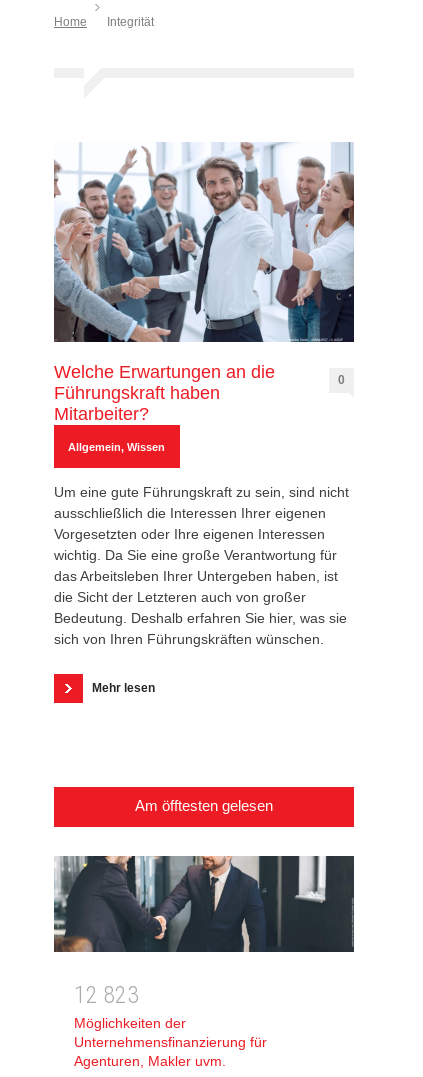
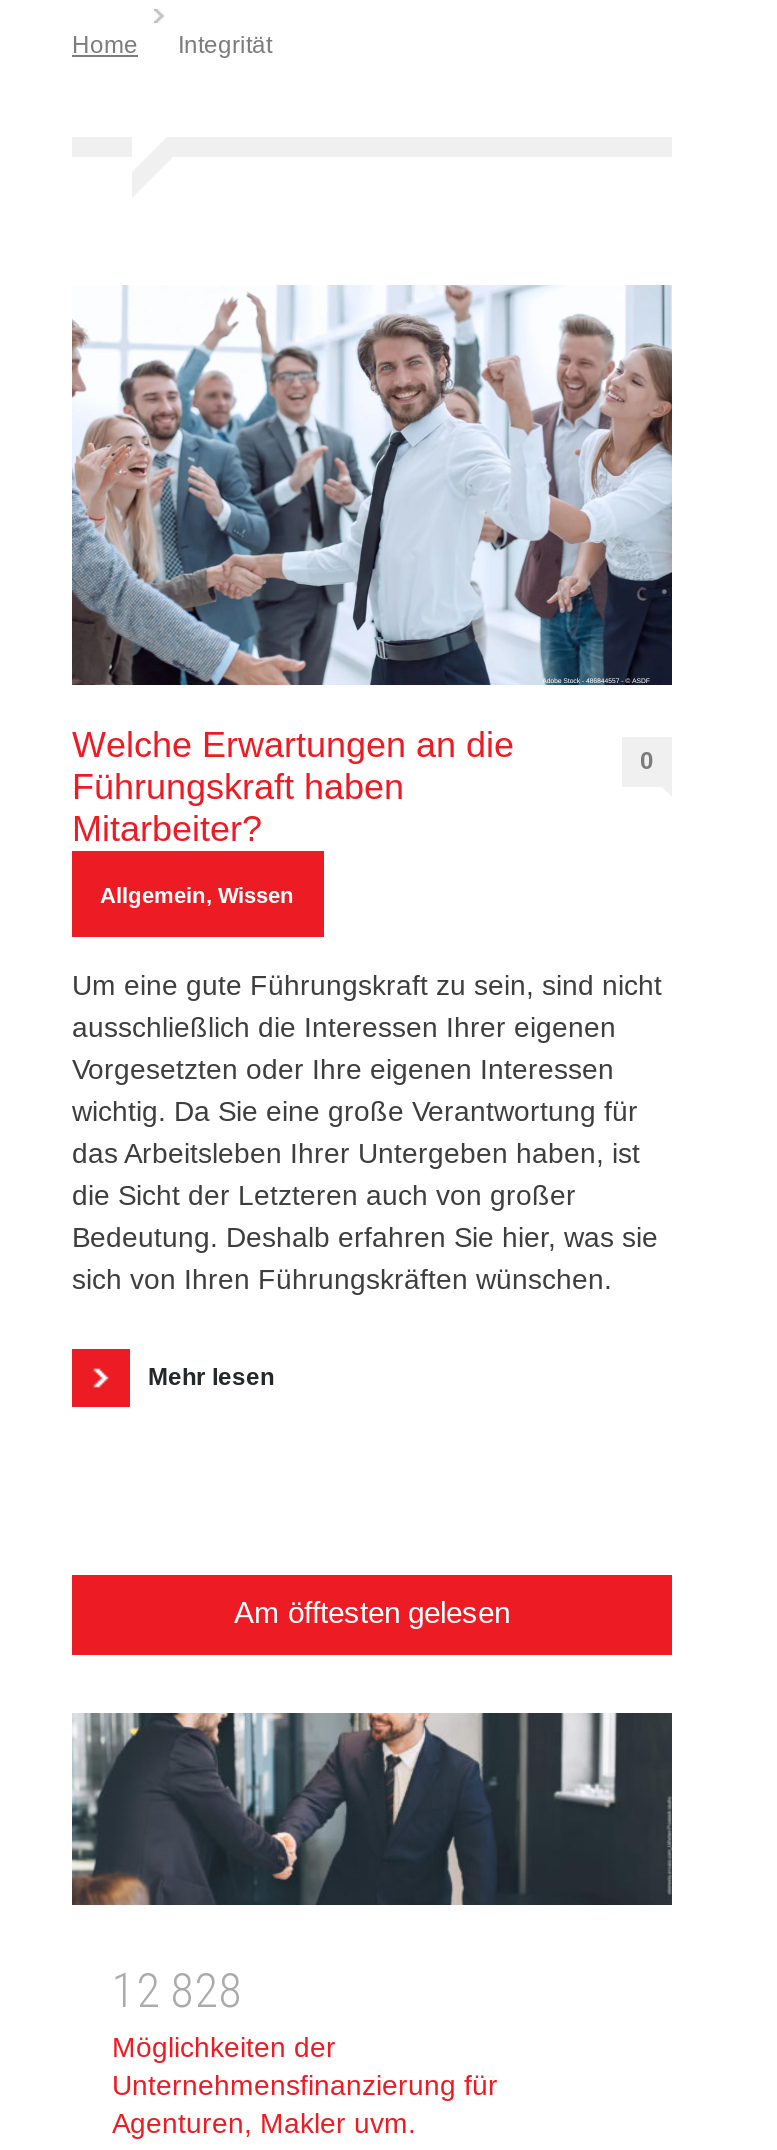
- 1 2 823
+ 1 2 828
